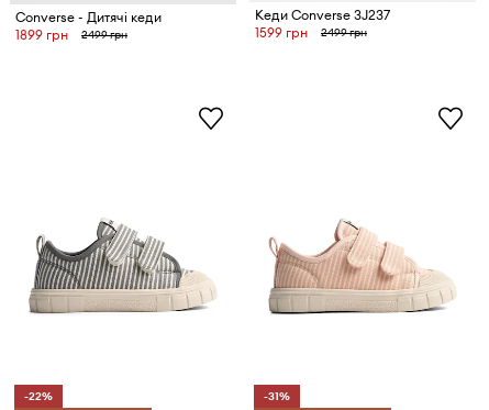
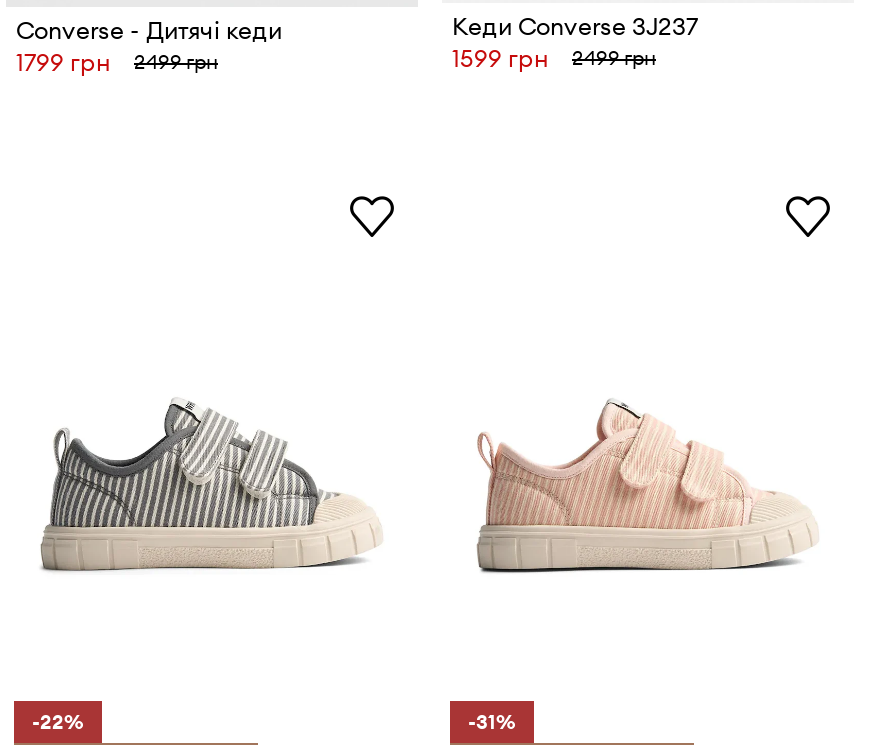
- 1899 грн 2499 грн
+ 1799 грн 2499 грн
